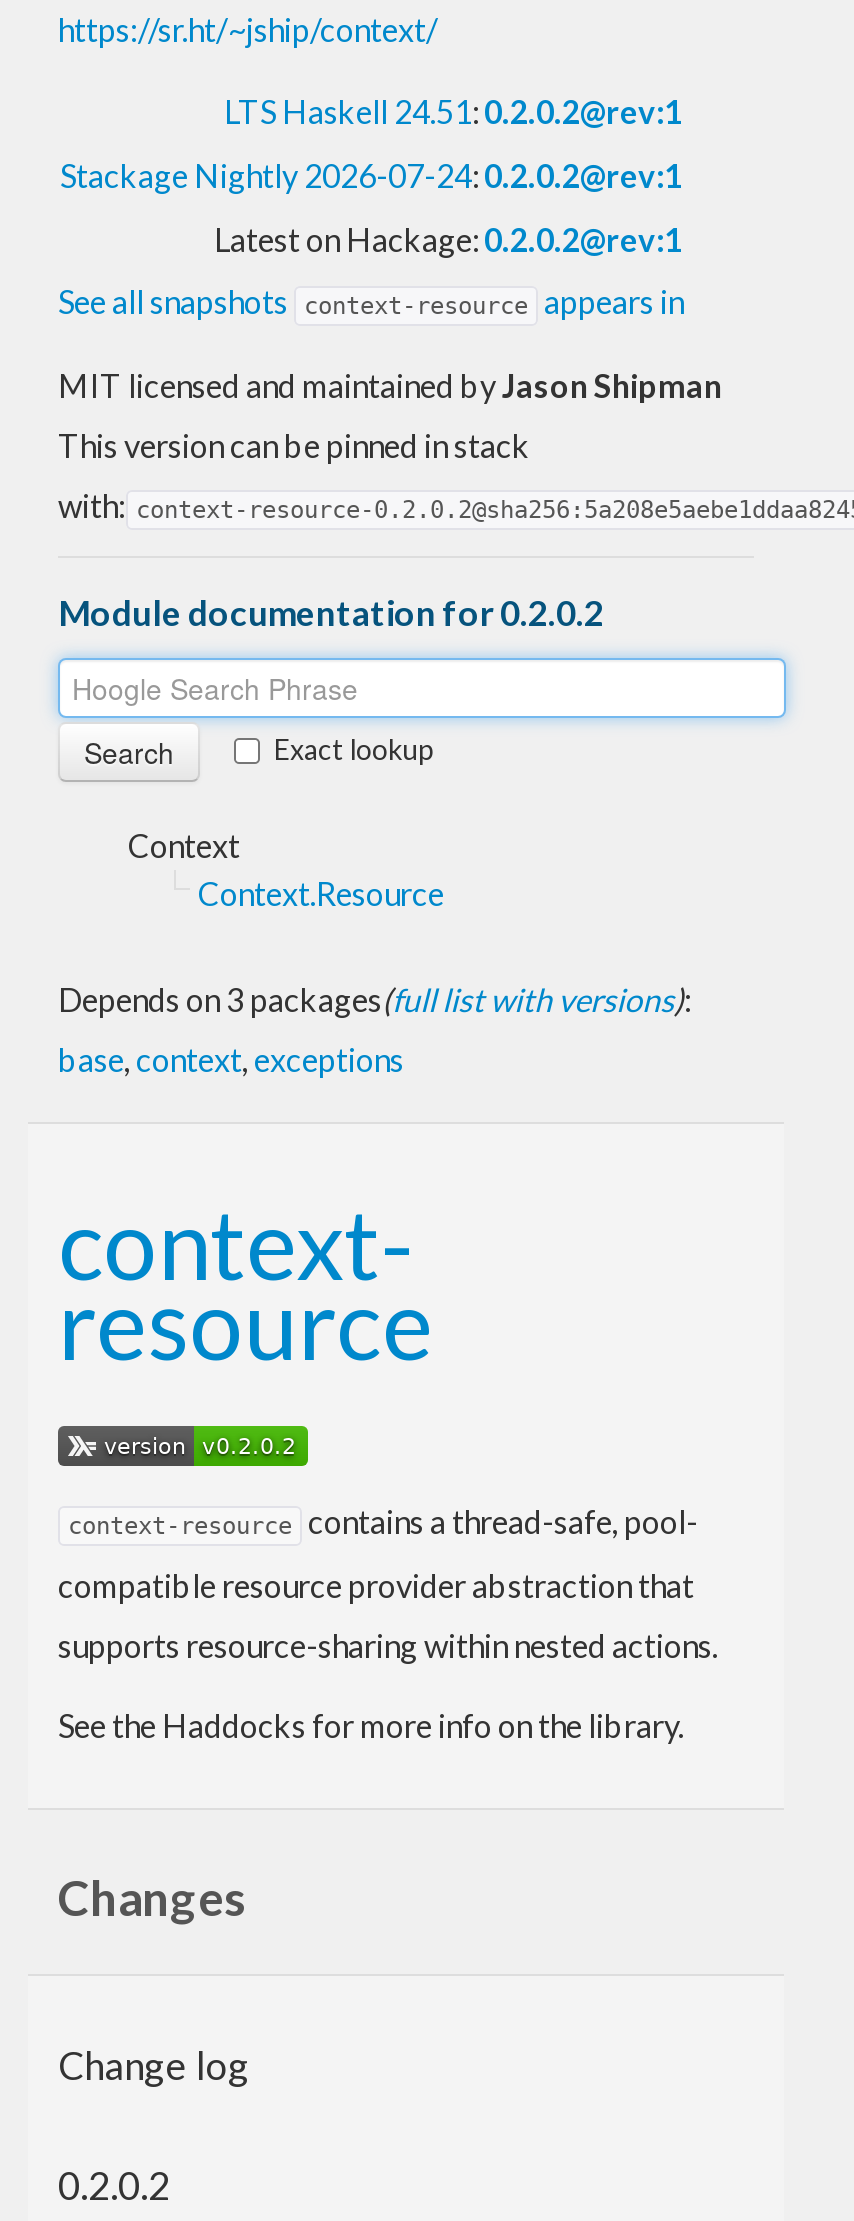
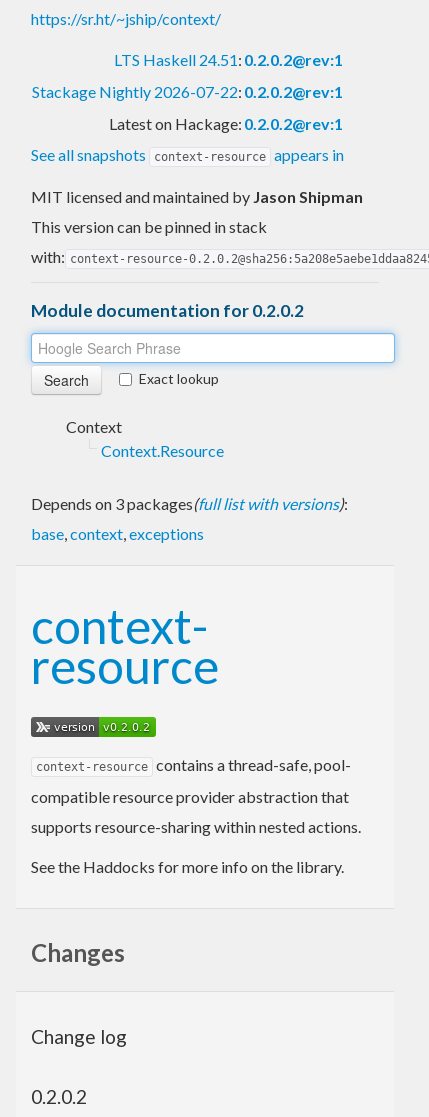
- Stackage Nightly 2026-07-24: 0.2.0.2@rev:1
+ Stackage Nightly 2026-07-22: 0.2.0.2@rev:1
